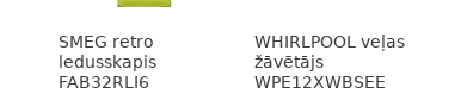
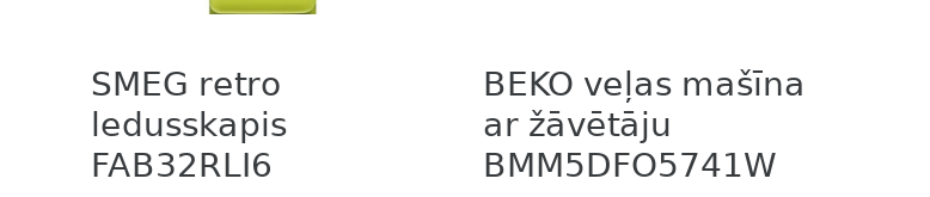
- WHIRLPOOL veļas
- žāvētājs
- WPE12XWBSEE
+ BEKO veļas mašīna
+ ar žāvētāju
+ BMM5DFO5741W
